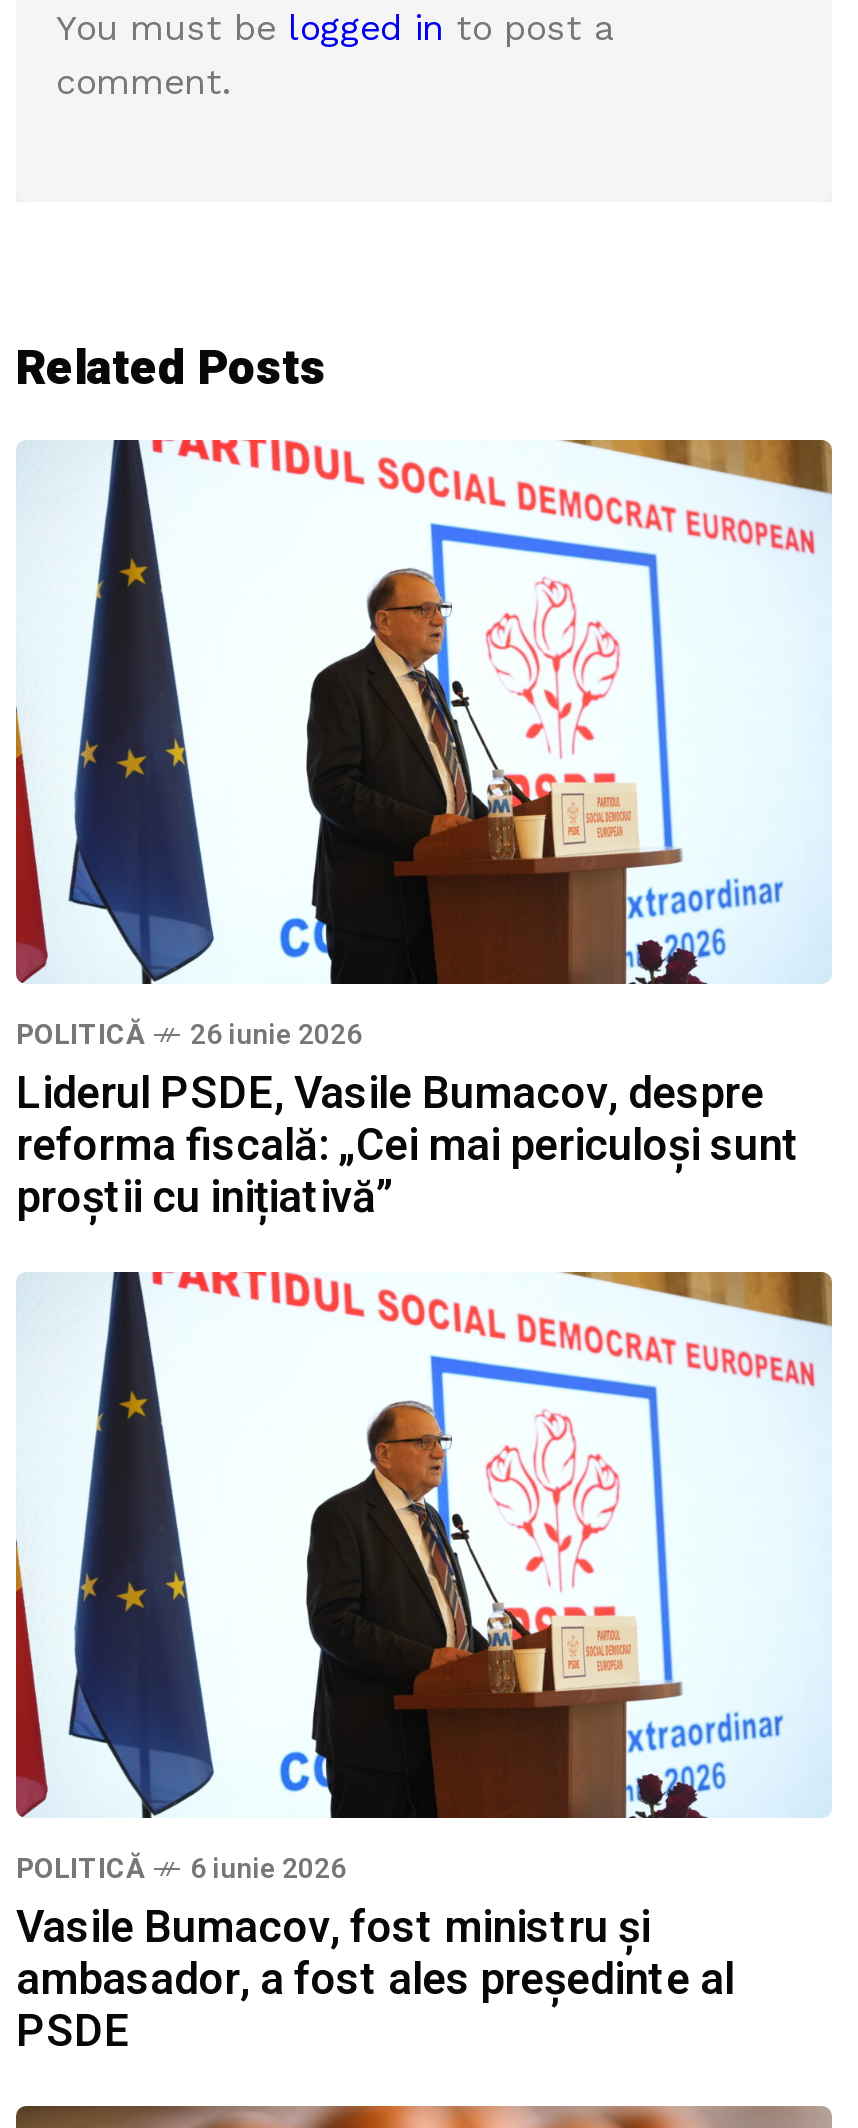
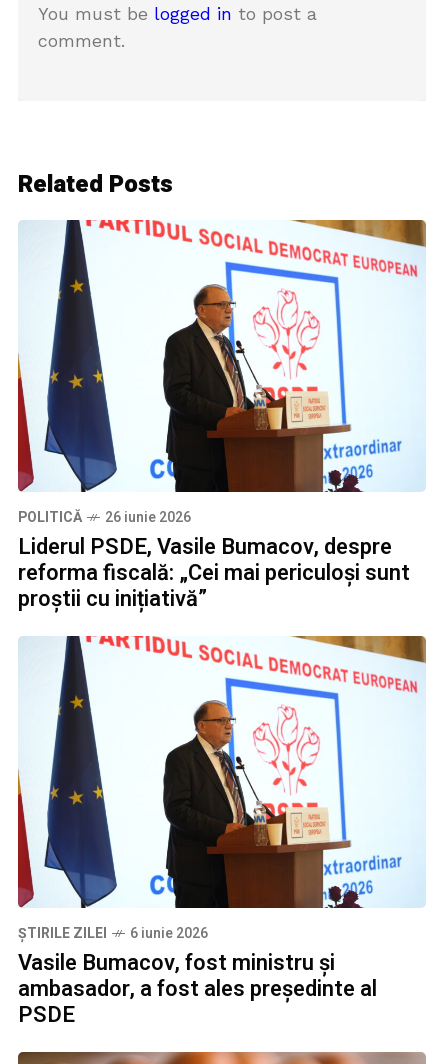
- POLITICĂ
+ ȘTIRILE ZILEI
